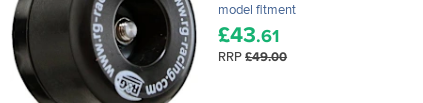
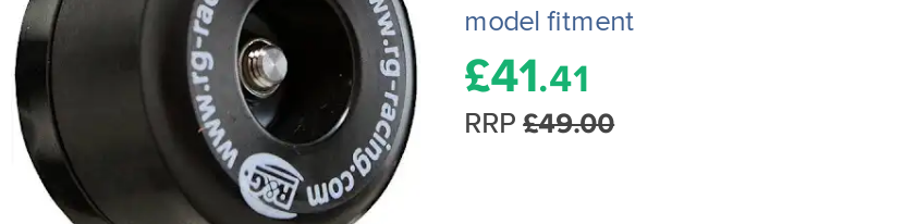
- £43.61
+ £41.41
